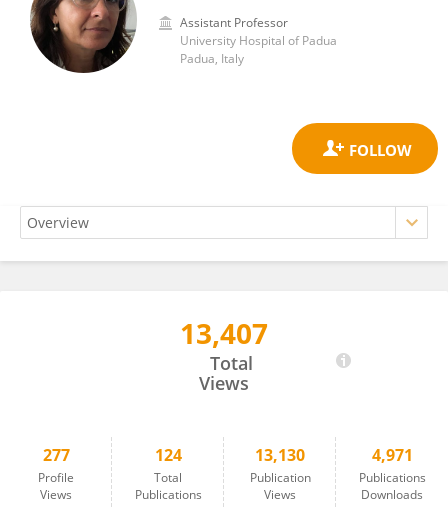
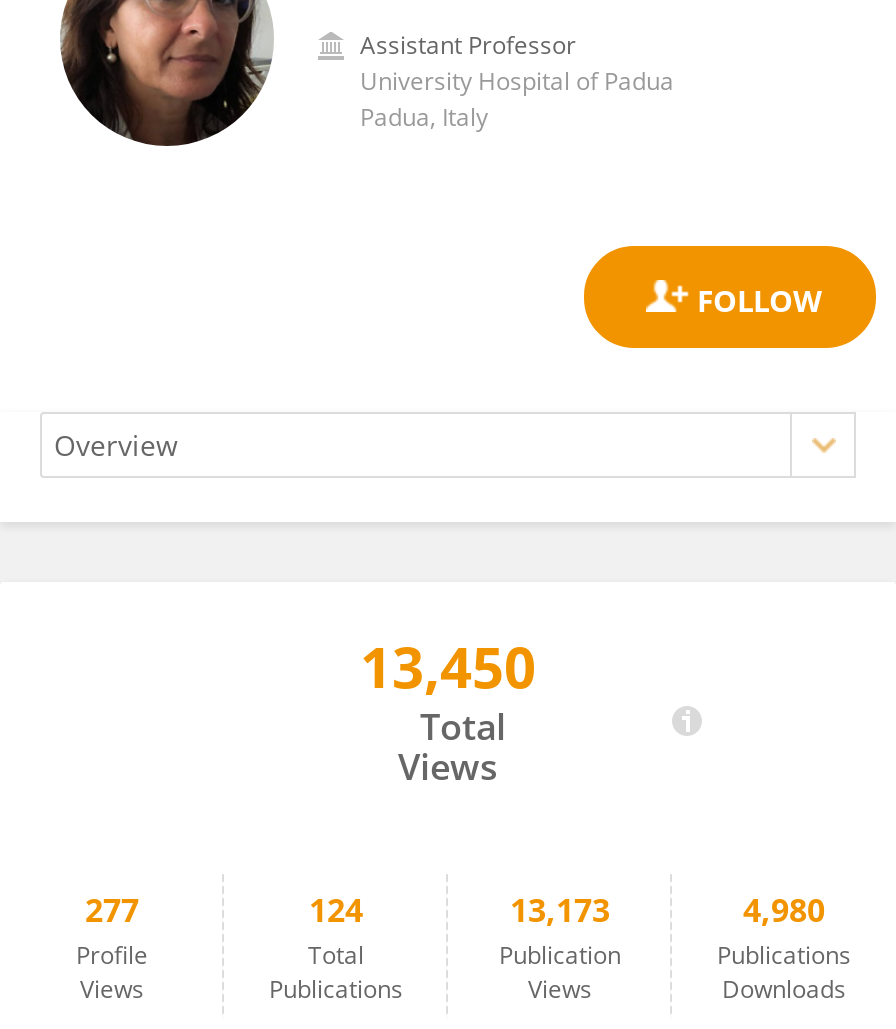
- 13,407
+ 13,450

- 13,130
+ 13,173

- 4,971
+ 4,980
